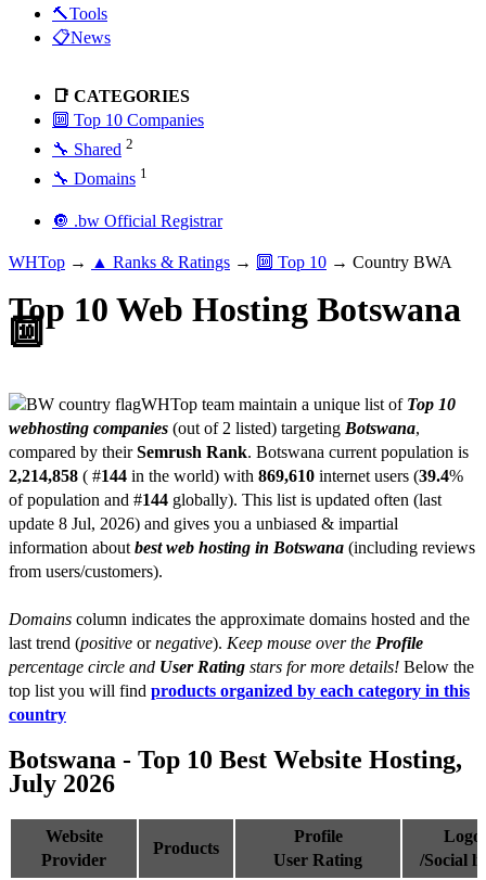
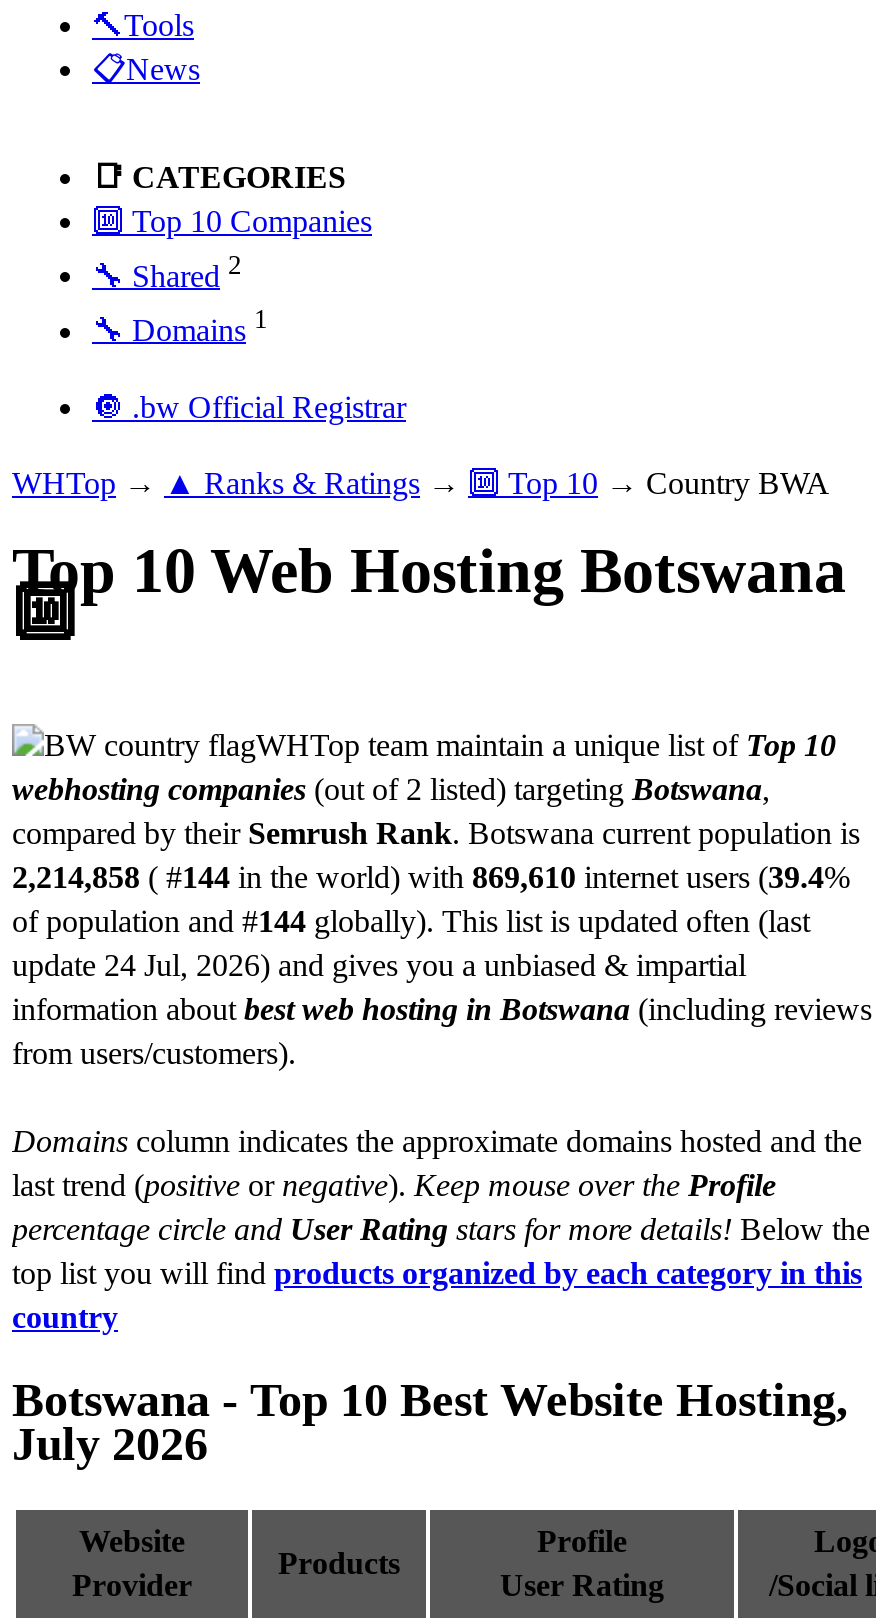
- update 8 Jul, 2026) and gives you a unbiased & impartial
+ update 24 Jul, 2026) and gives you a unbiased & impartial
